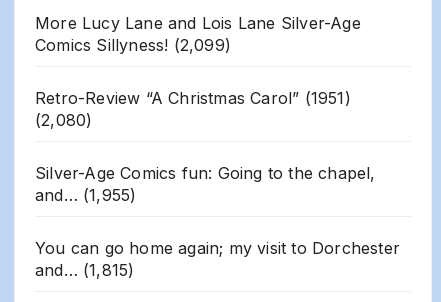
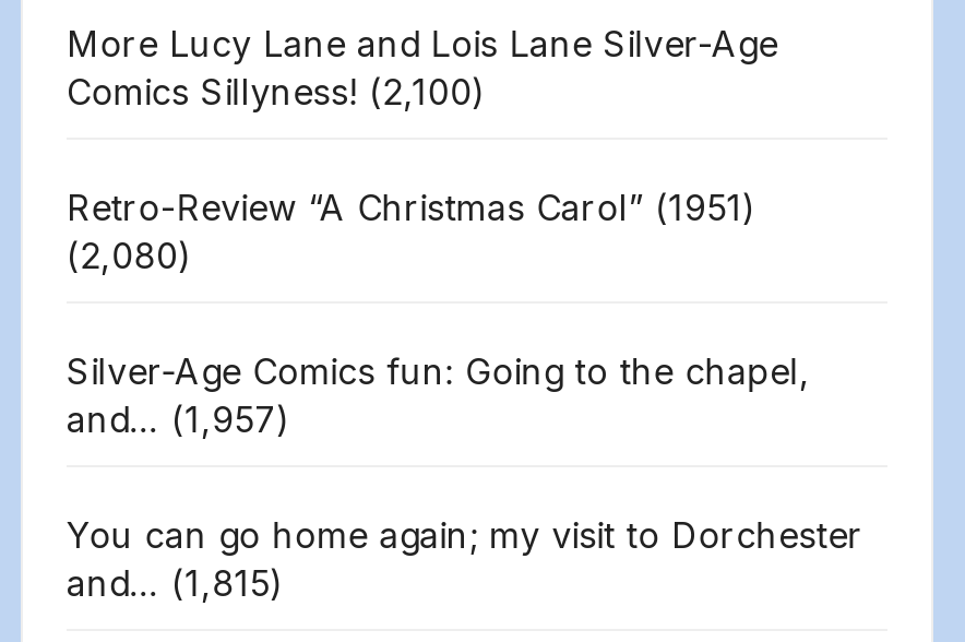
- Comics Sillyness! (2,099)
+ Comics Sillyness! (2,100)

- and… (1,955)
+ and… (1,957)
